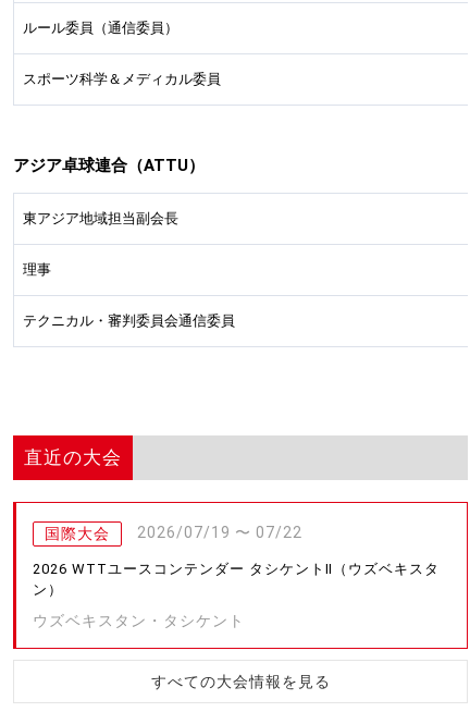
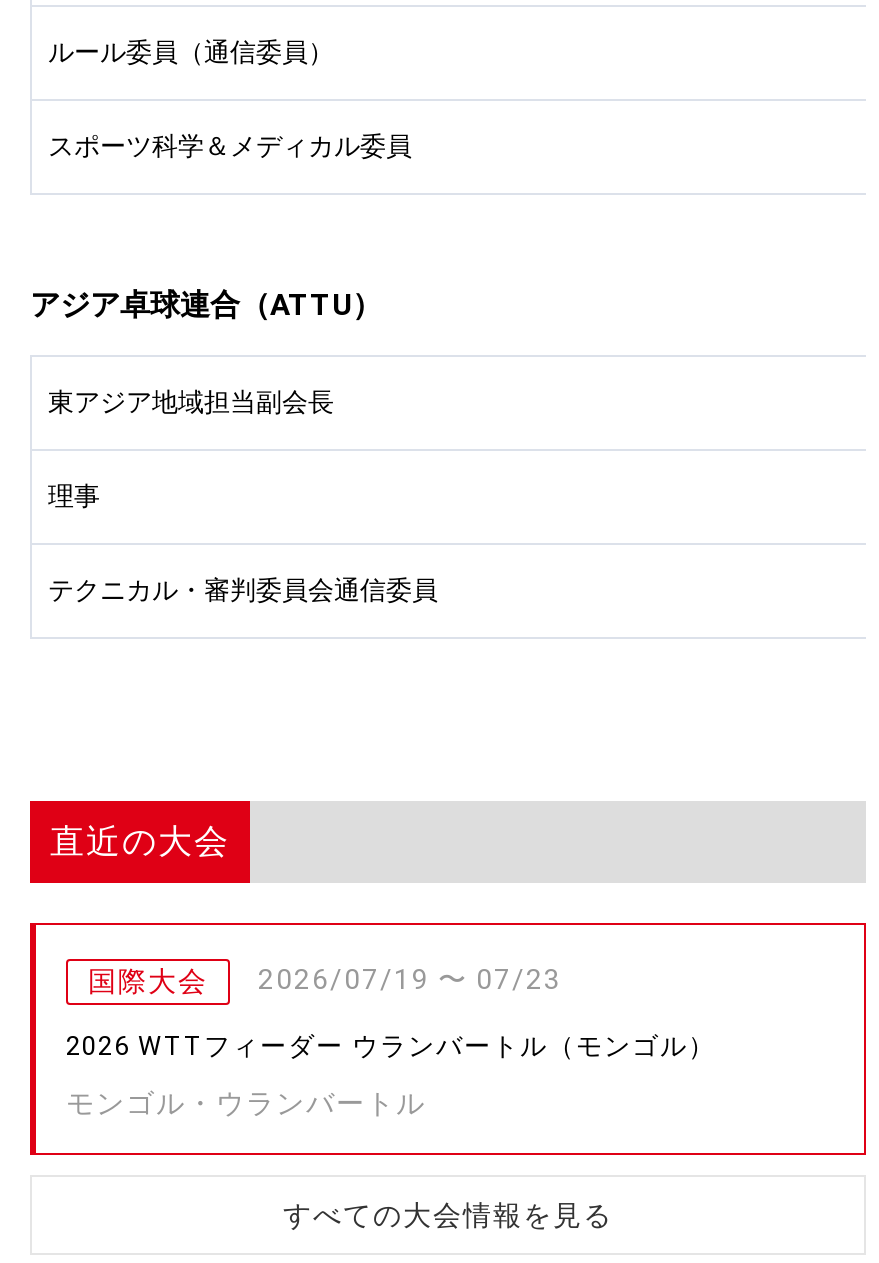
- 国際大会 2026/07/19 〜 07/22
+ 国際大会 2026/07/19 〜 07/23

- 2026 WTTユースコンテンダー タシケントⅡ（ウズベキスタ
- ン）
+ 2026 WTTフィーダー ウランバートル（モンゴル）

- ウズベキスタン・タシケント
+ モンゴル・ウランバートル
